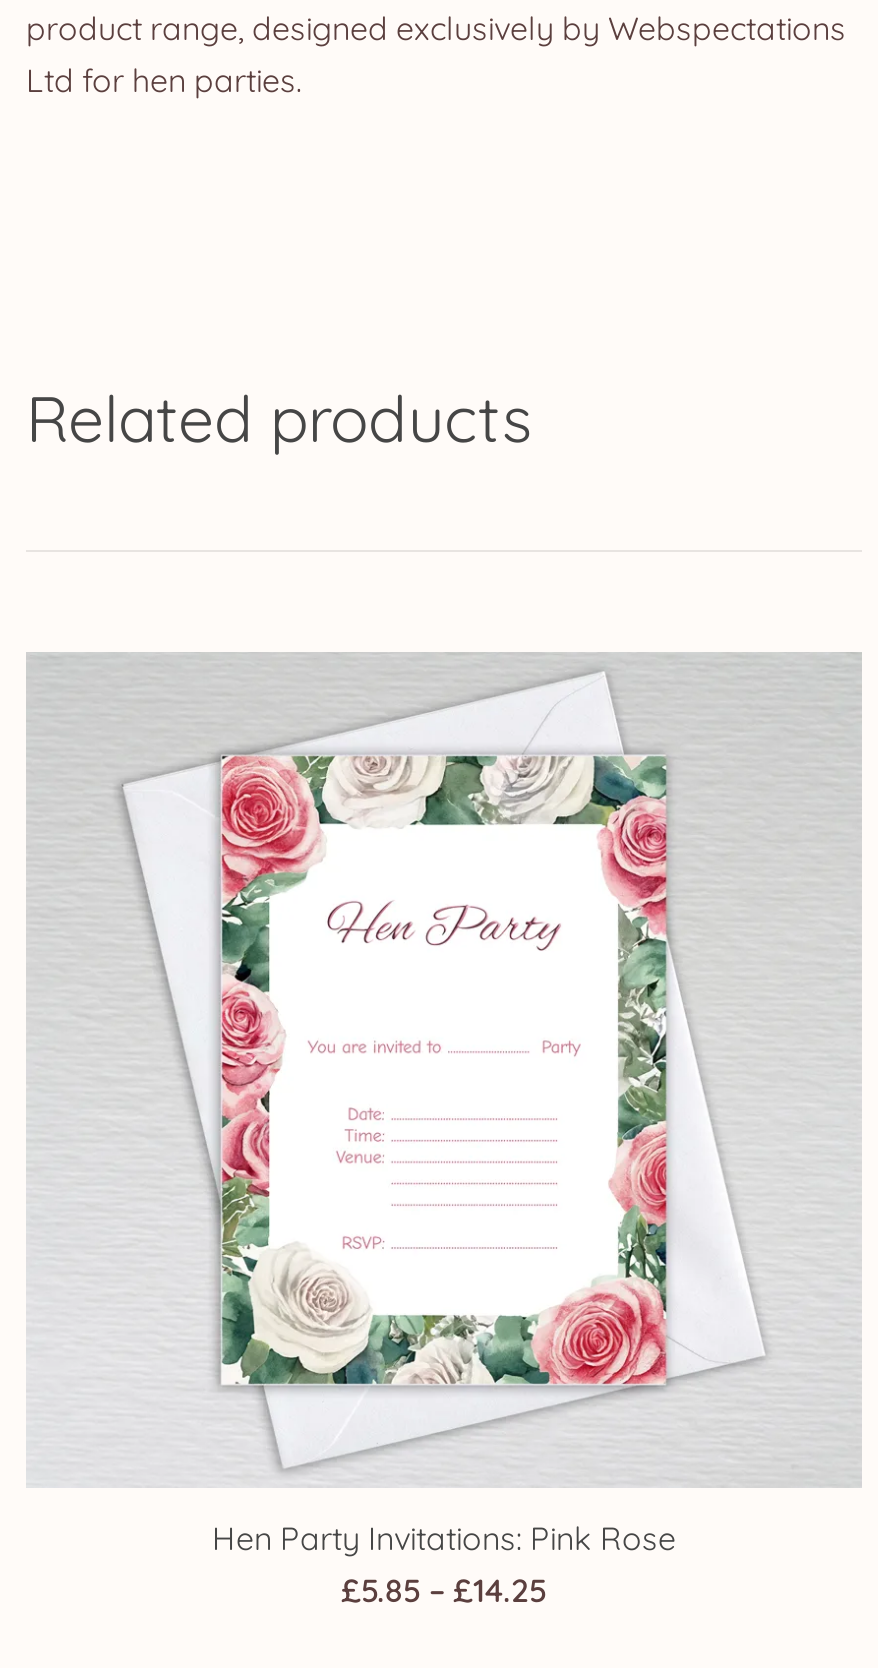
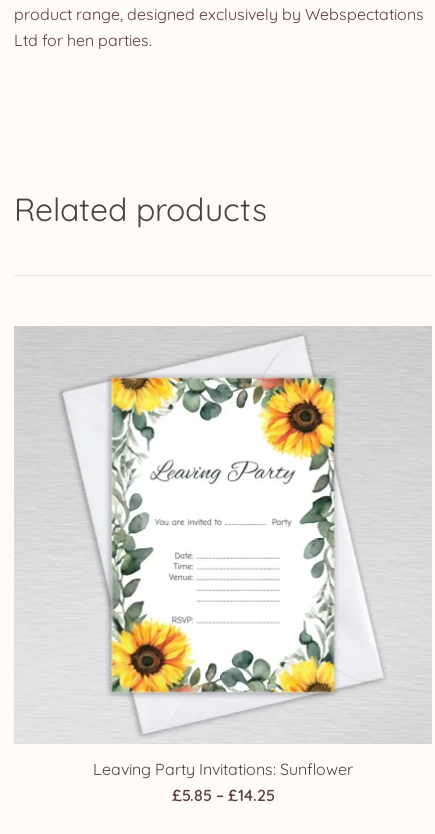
- [image]
+ [image]

- Hen Party Invitations: Pink Rose
+ Leaving Party Invitations: Sunflower
